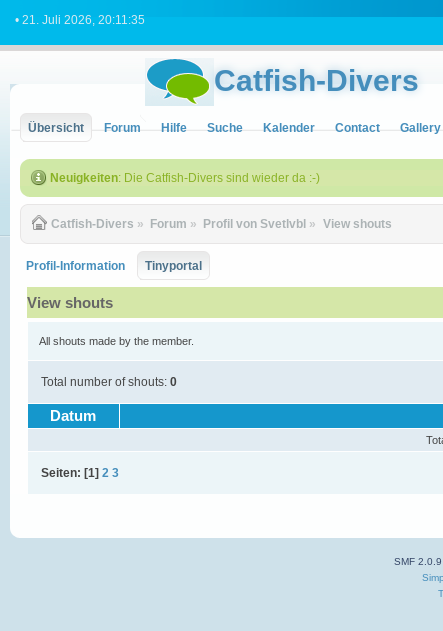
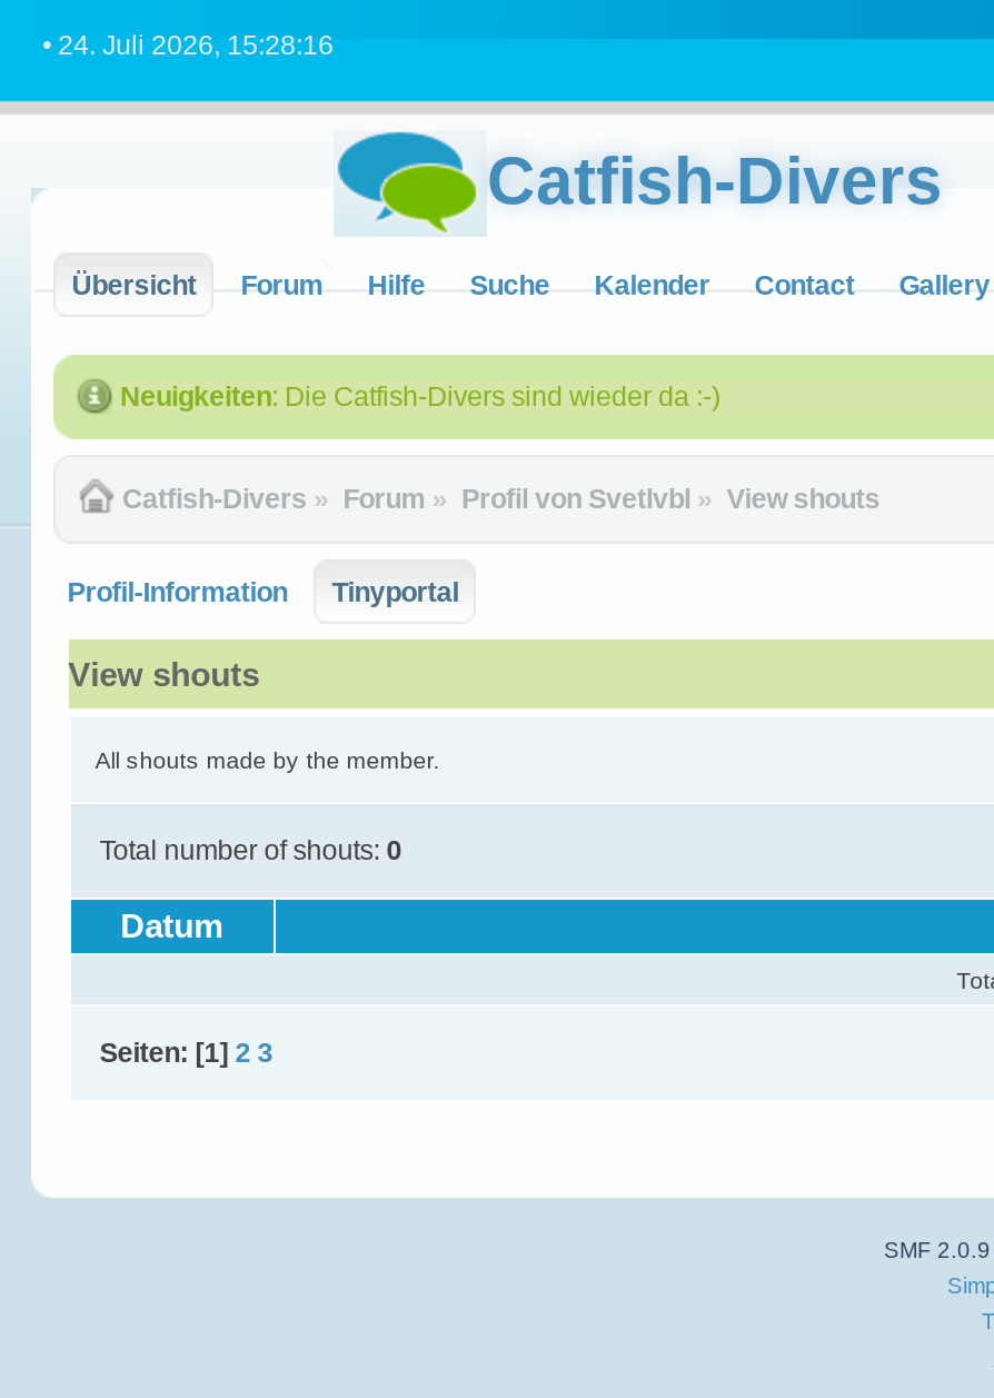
- • 21. Juli 2026, 20:11:35
+ • 24. Juli 2026, 15:28:16
